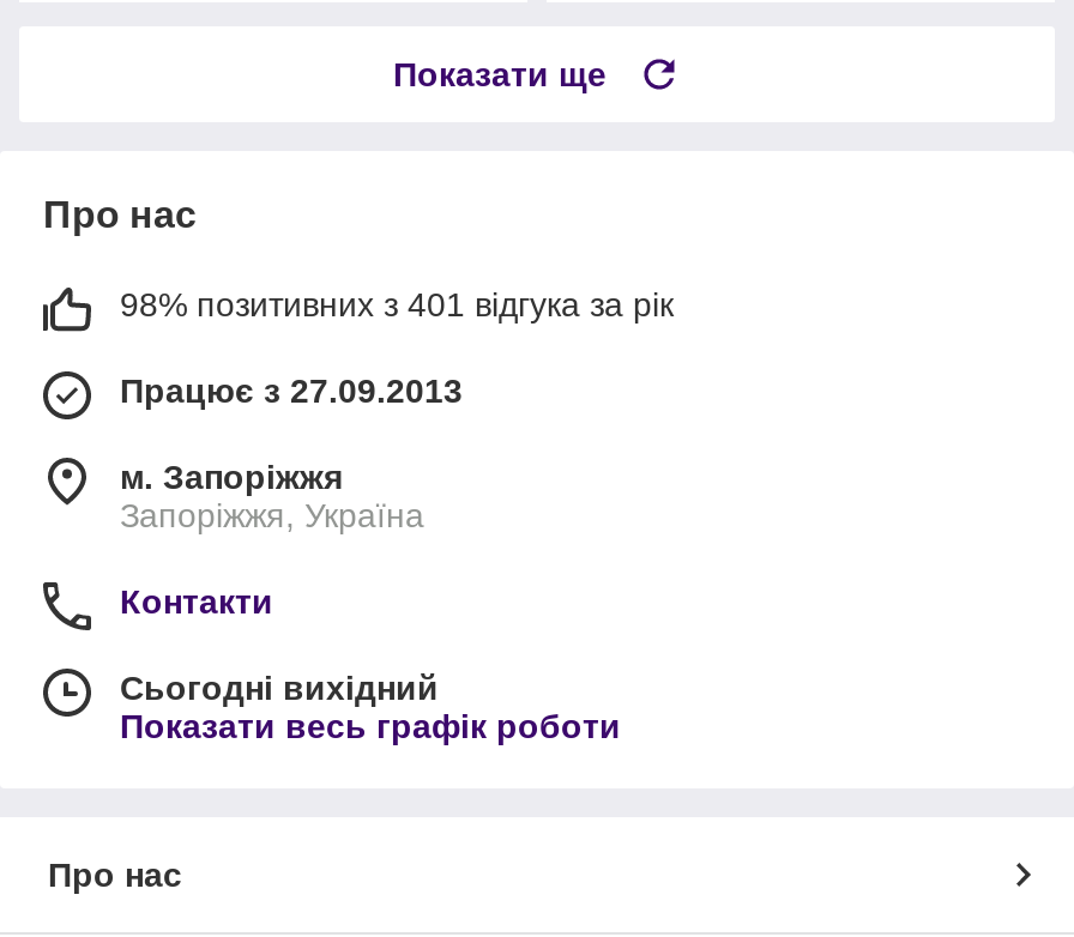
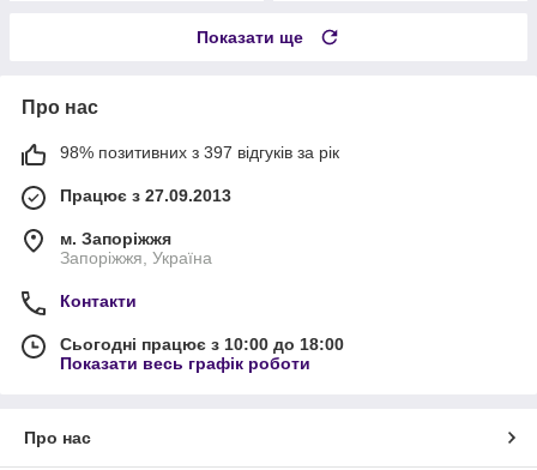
- 98% позитивних з 401 відгука за рік
+ 98% позитивних з 397 відгуків за рік

- Сьогодні вихідний
+ Сьогодні працює з 10:00 до 18:00
